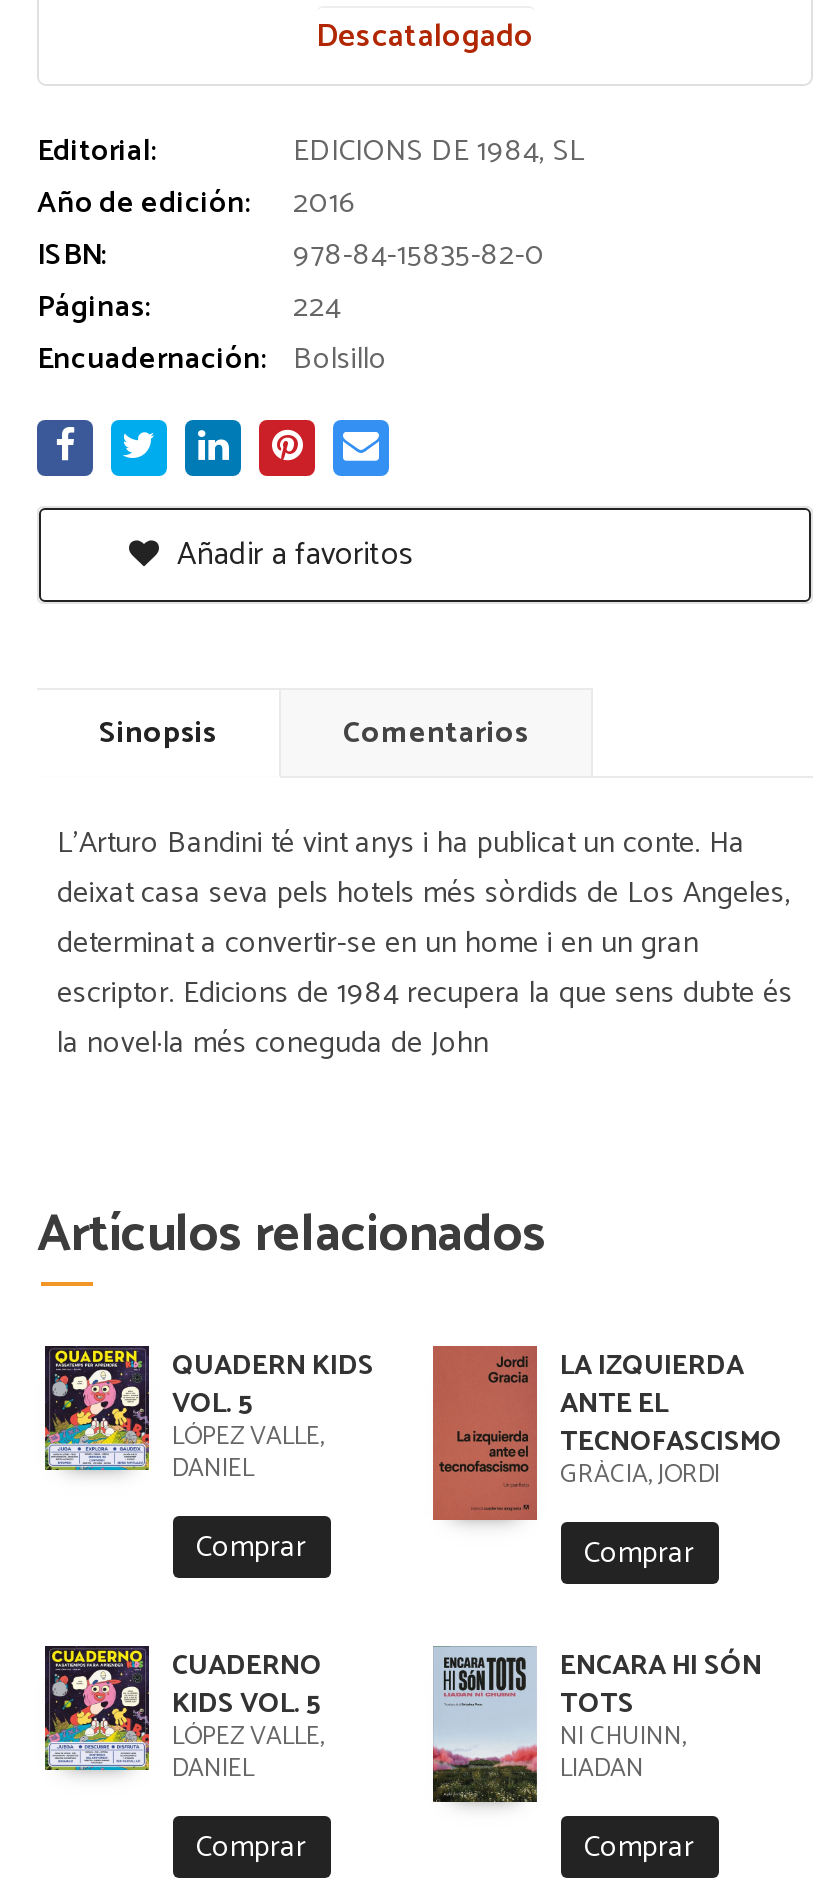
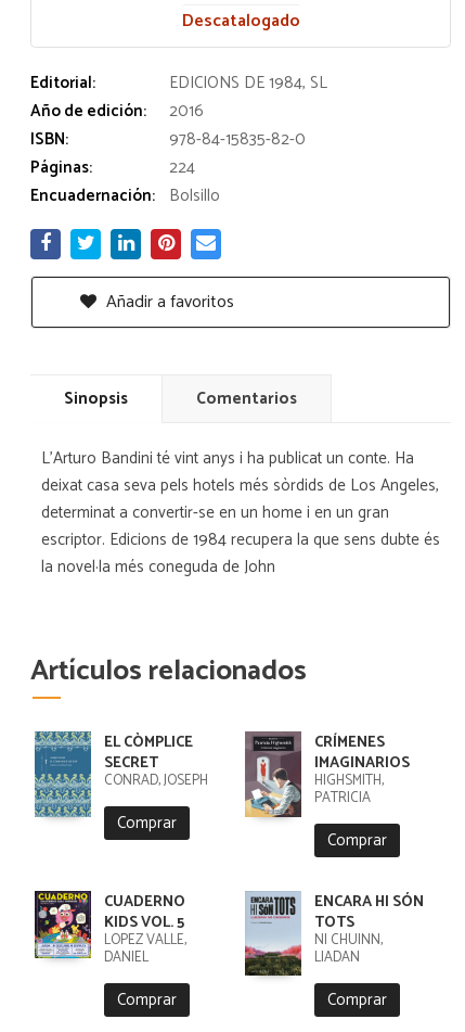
- [image]
- QUADERN KIDS
- VOL. 5
- LÓPEZ VALLE,
- DANIEL
+ [image]
+ EL CÒMPLICE
+ SECRET
+ CONRAD, JOSEPH

- [image]
- LA IZQUIERDA
- ANTE EL
- TECNOFASCISMO
- GRÀCIA, JORDI
+ [image]
+ CRÍMENES
+ IMAGINARIOS
+ HIGHSMITH,
+ PATRICIA
